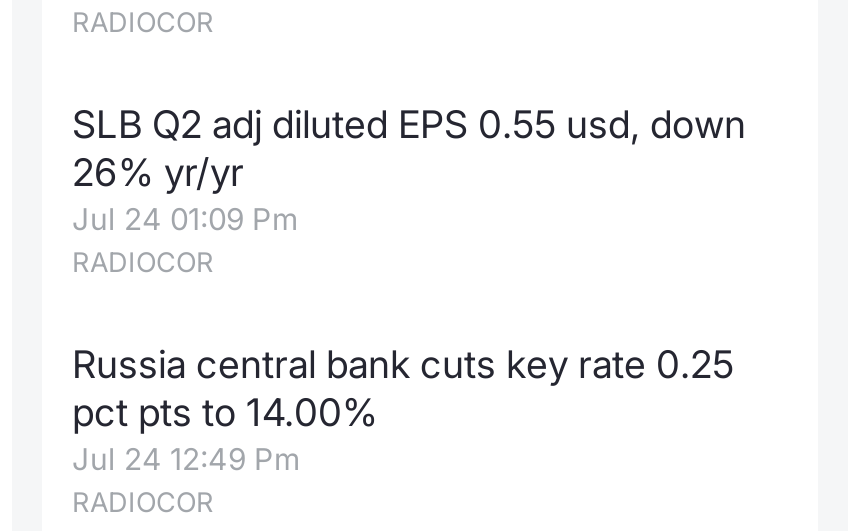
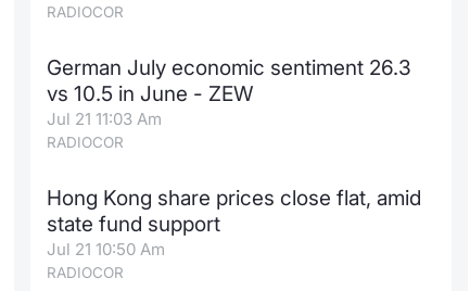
- SLB Q2 adj diluted EPS 0.55 usd, down
- 26% yr/yr
- Jul 24 01:09 Pm
+ German July economic sentiment 26.3
+ vs 10.5 in June - ZEW
+ Jul 21 11:03 Am

- Russia central bank cuts key rate 0.25
- pct pts to 14.00%
- Jul 24 12:49 Pm
+ Hong Kong share prices close flat, amid
+ state fund support
+ Jul 21 10:50 Am
